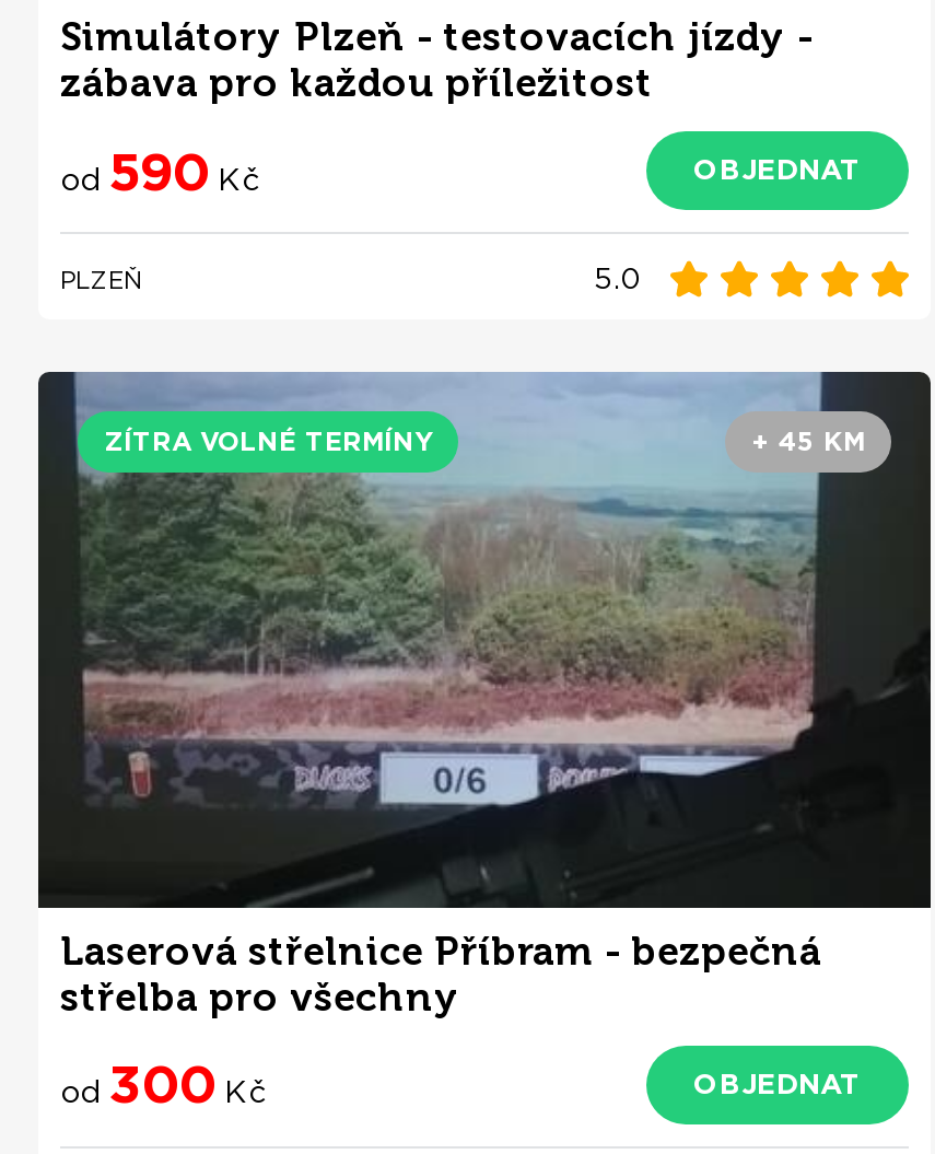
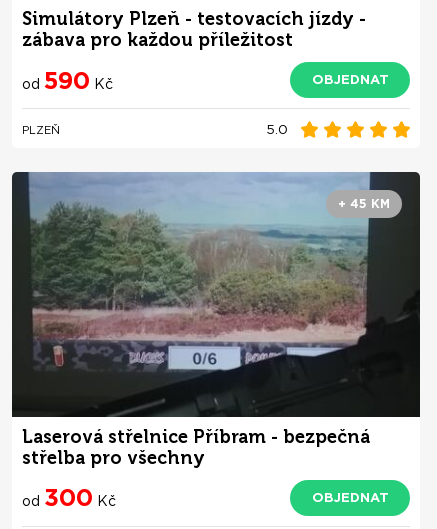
- ZÍTRA VOLNÉ TERMÍNY
